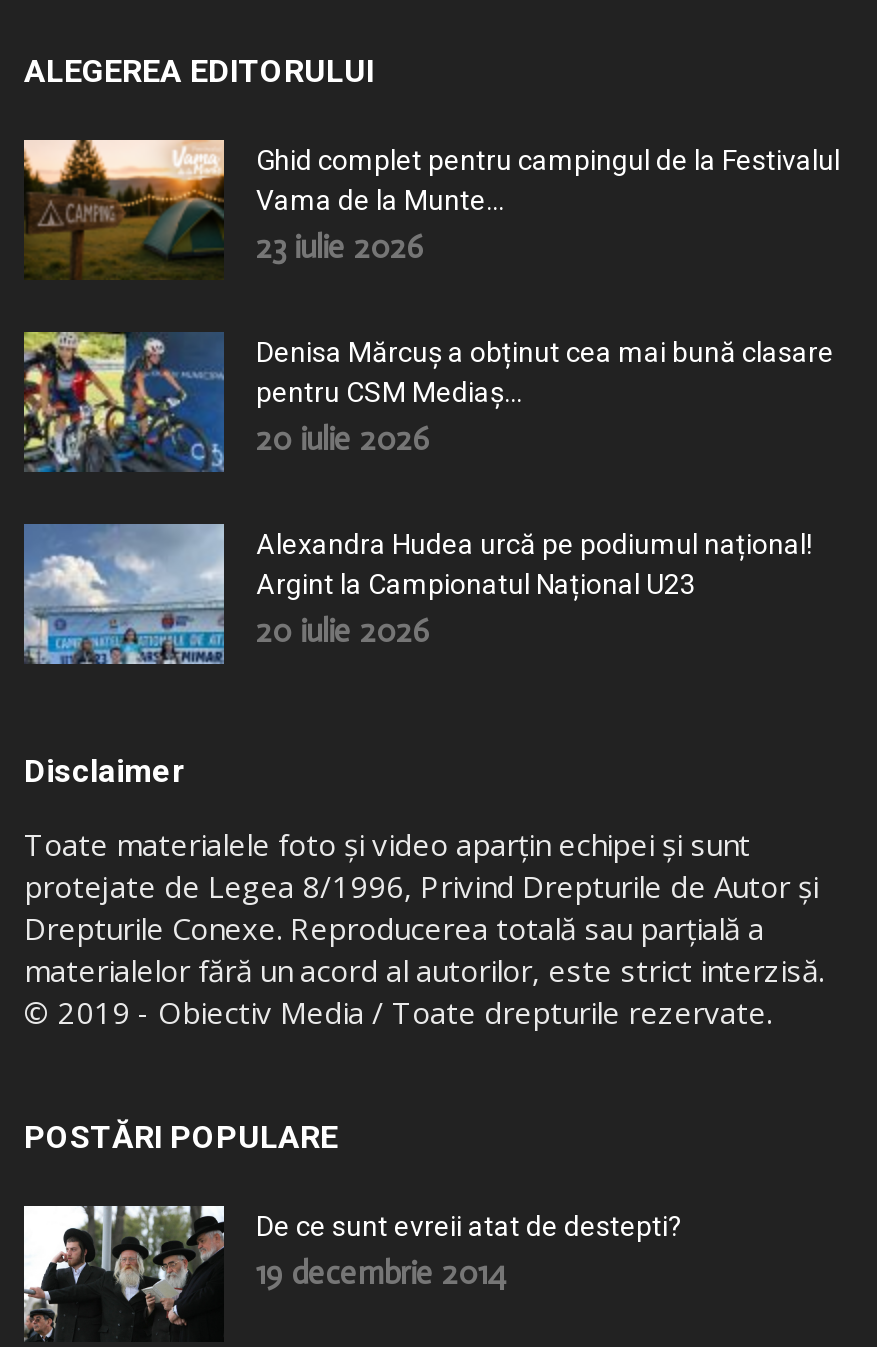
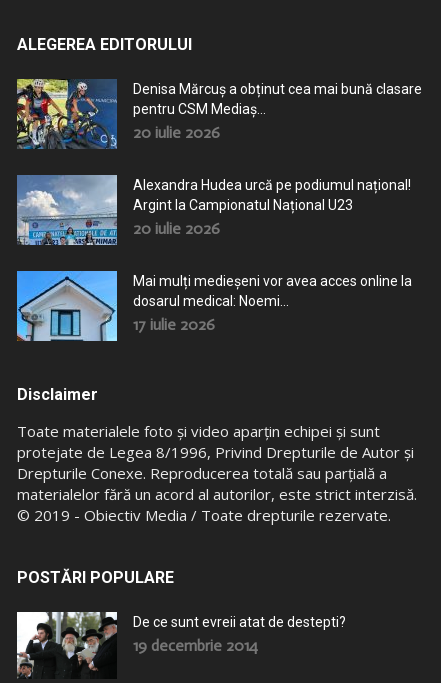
- [image]
- Ghid complet pentru campingul de la Festivalul
- Vama de la Munte...
- 23 iulie 2026

moved up: [image] | Denisa Mărcuș a obținut cea mai bună clasare | pentru CSM Mediaș... | 20 iulie 2026 | Alexandra Hudea urcă pe podiumul național! | Argint la Campionatul Național U23 | 20 iulie 2026

+ [image]
+ Mai mulți medieșeni vor avea acces online la
+ dosarul medical: Noemi...
+ 17 iulie 2026
